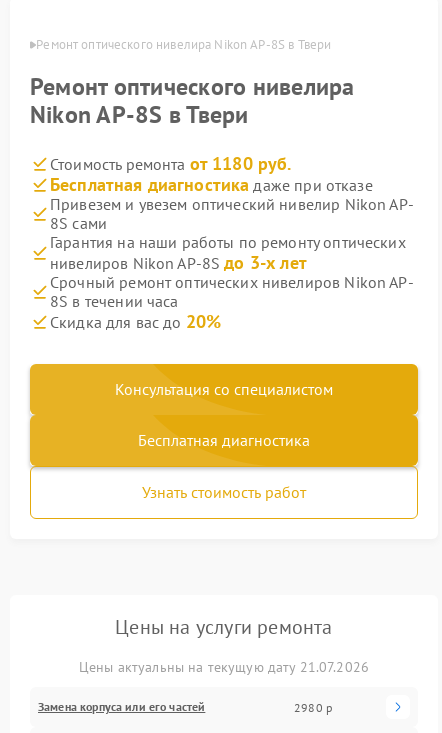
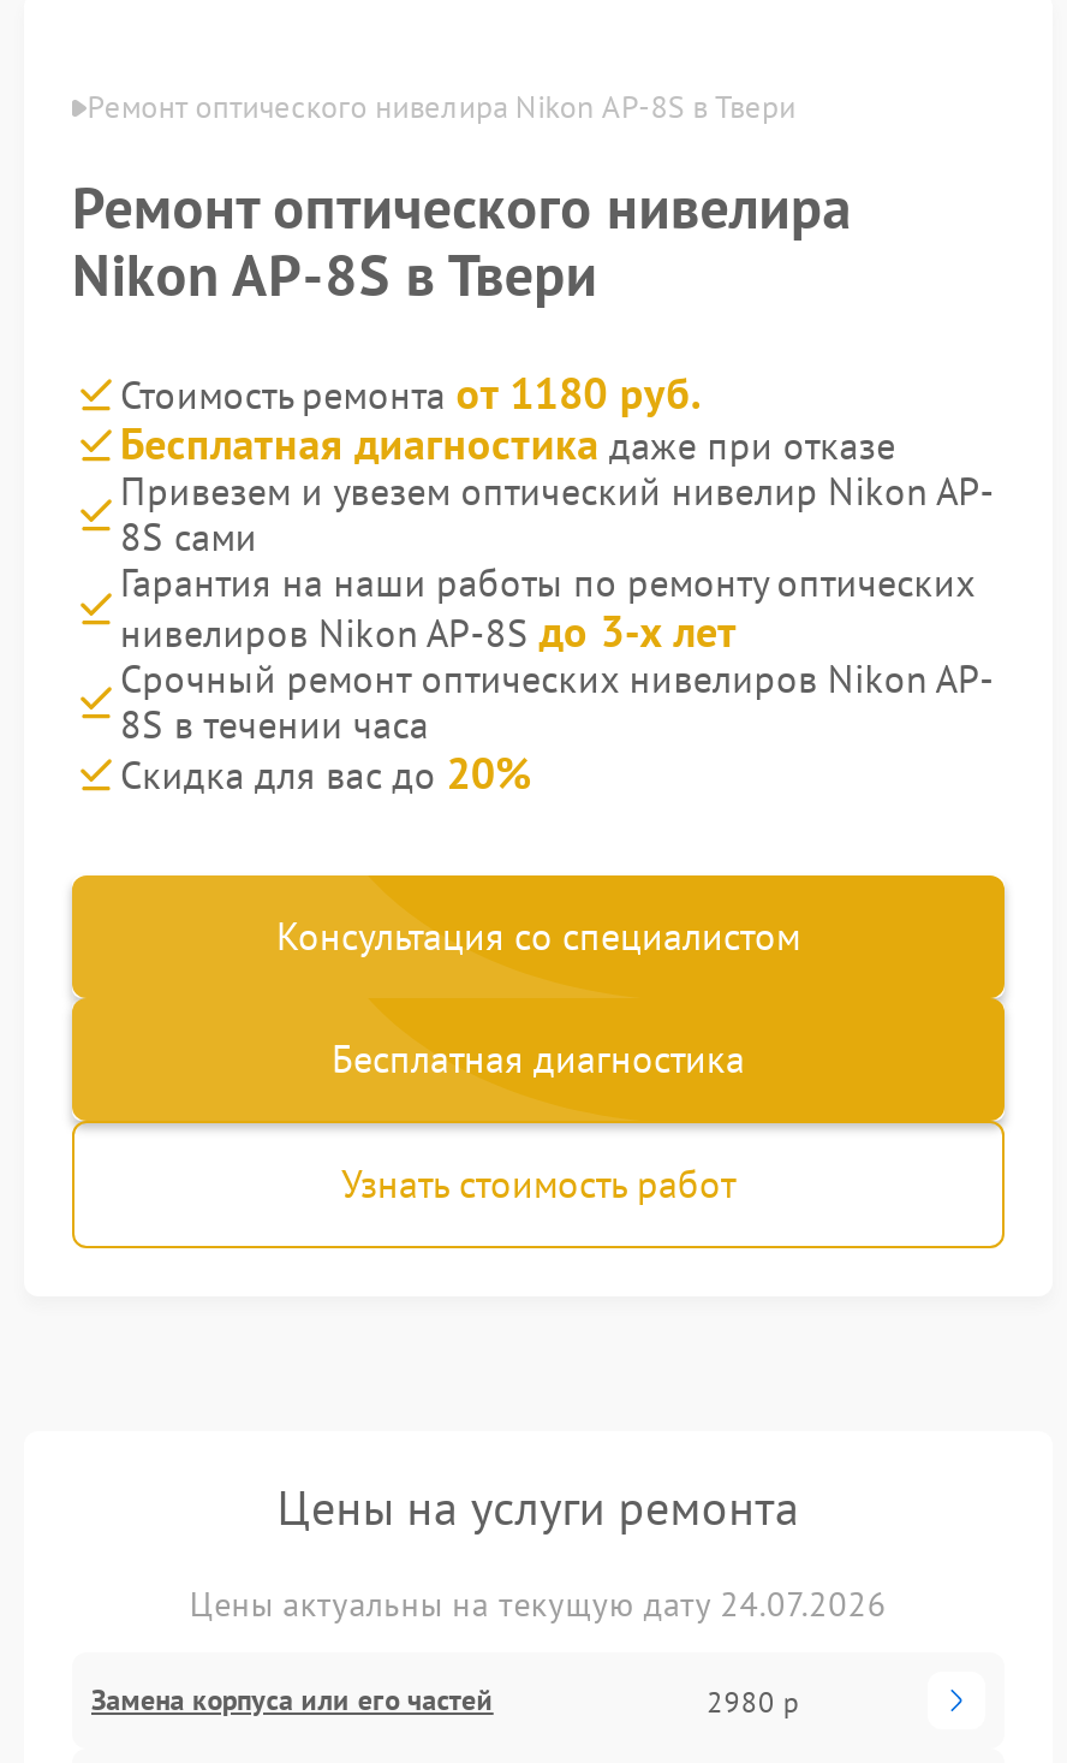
- Цены актуальны на текущую дату 21.07.2026
+ Цены актуальны на текущую дату 24.07.2026
